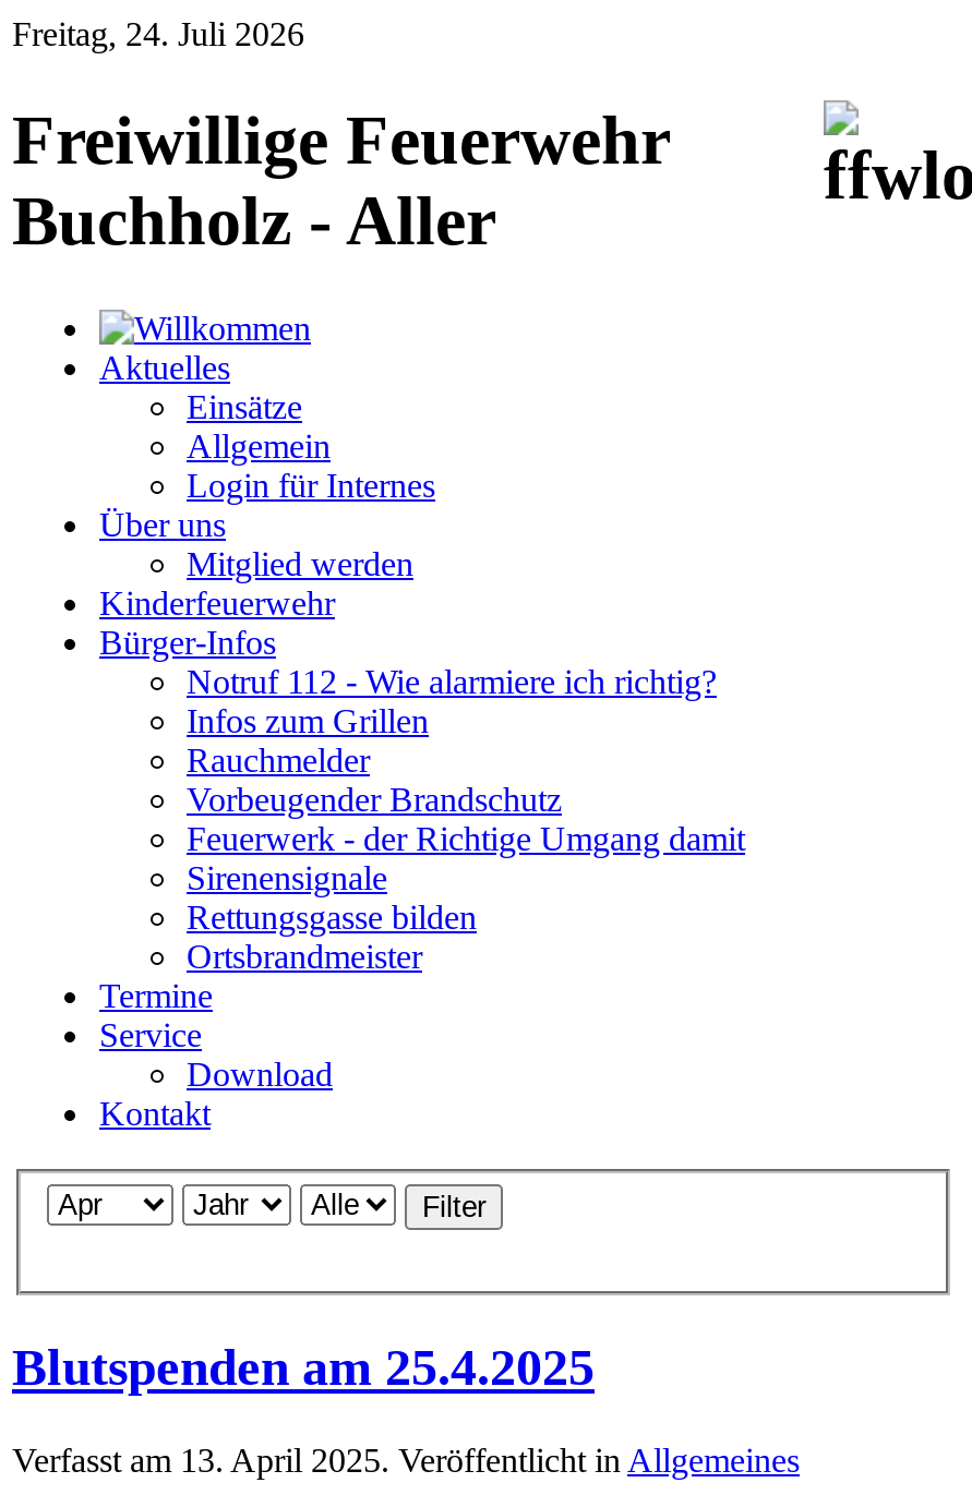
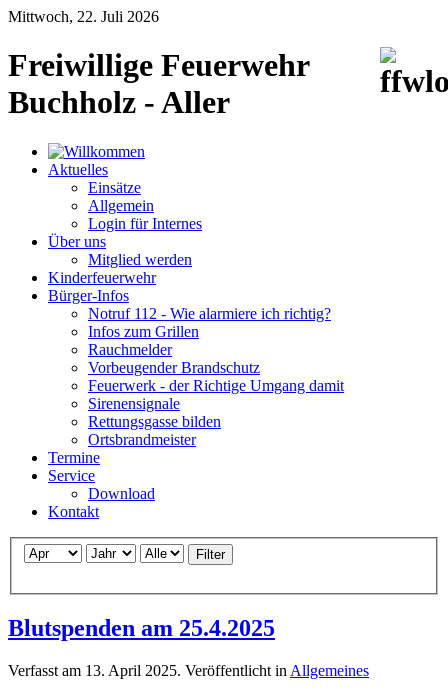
- Freitag, 24. Juli 2026
+ Mittwoch, 22. Juli 2026
